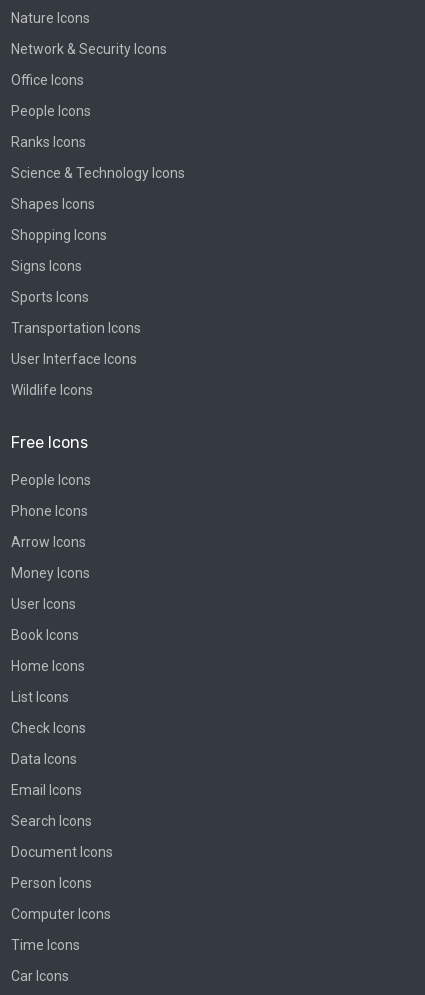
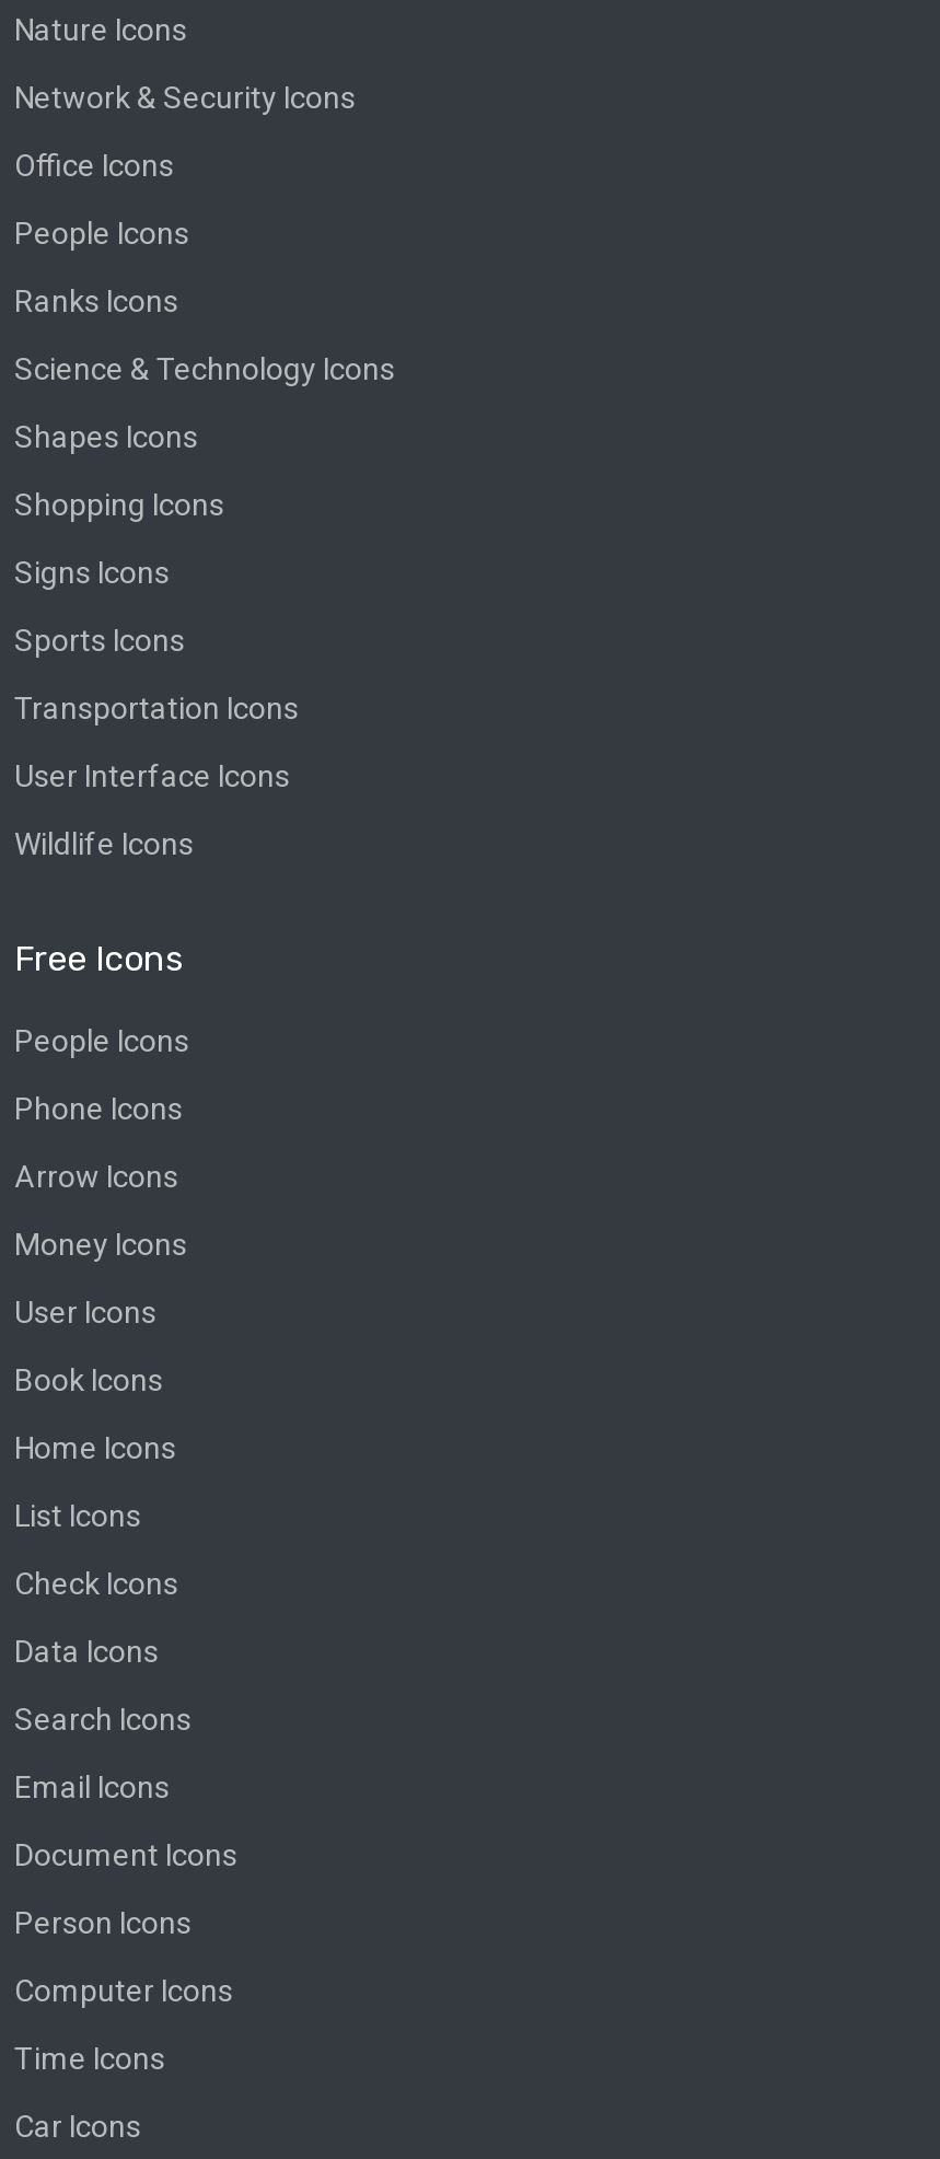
moved down: Email Icons

moved up: Search Icons
